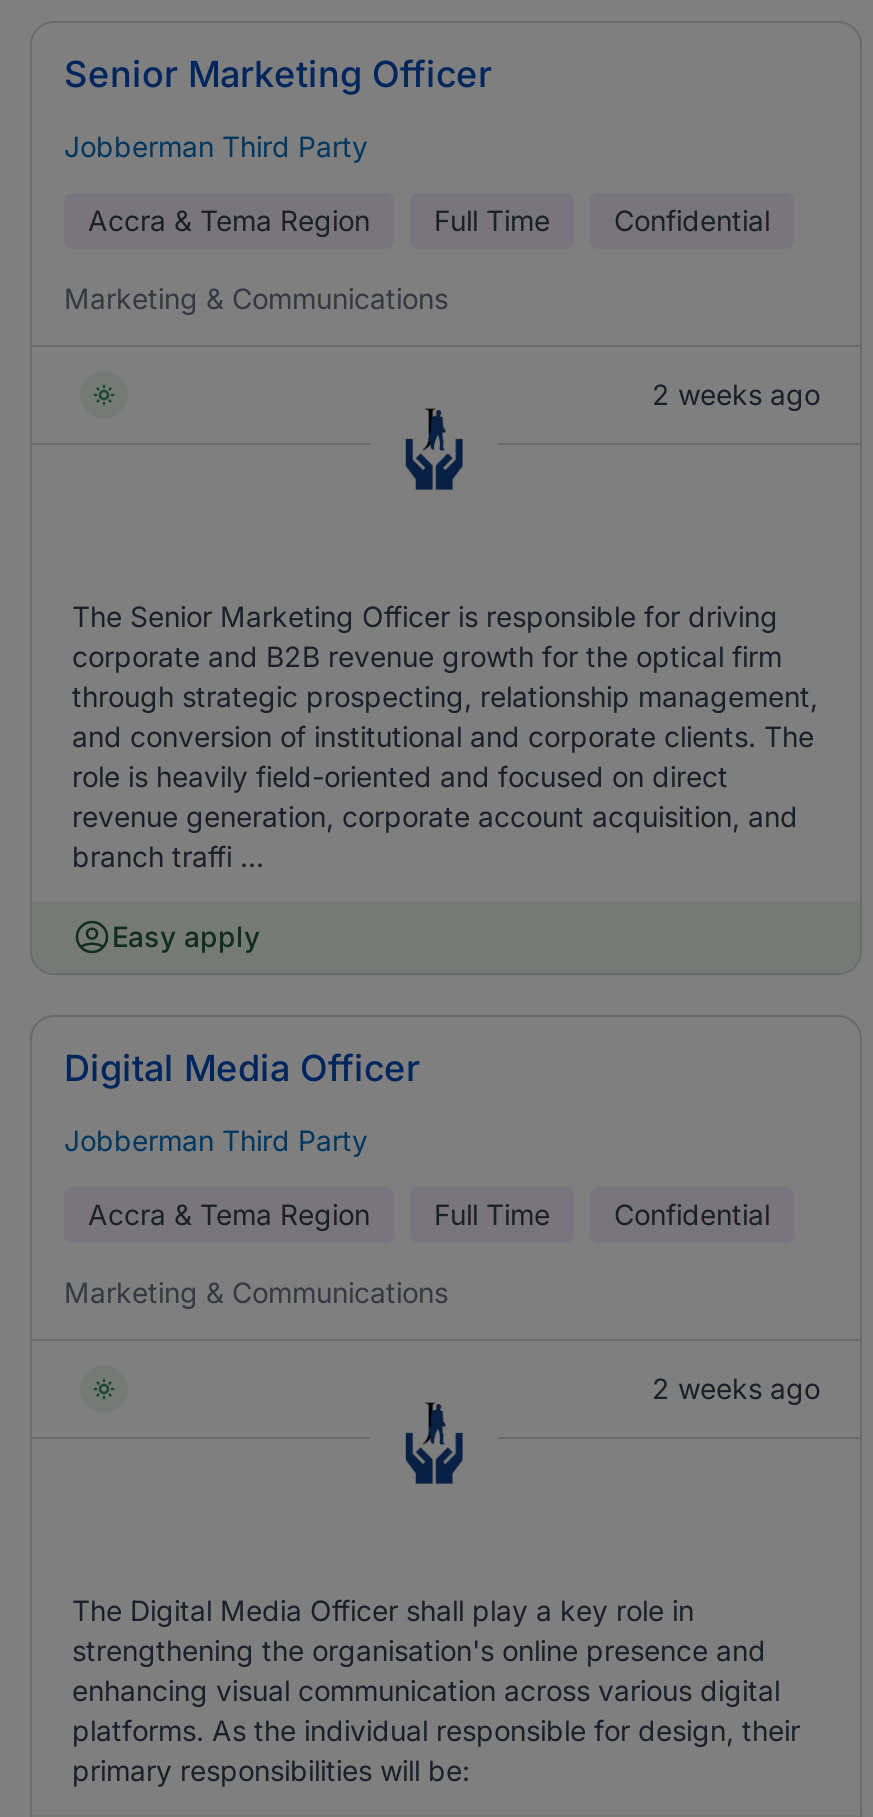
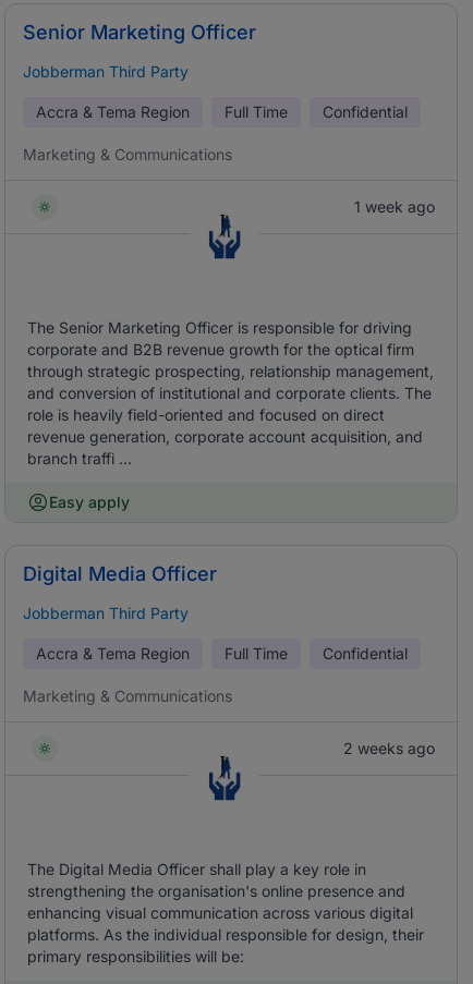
- 2 weeks ago
+ 1 week ago
